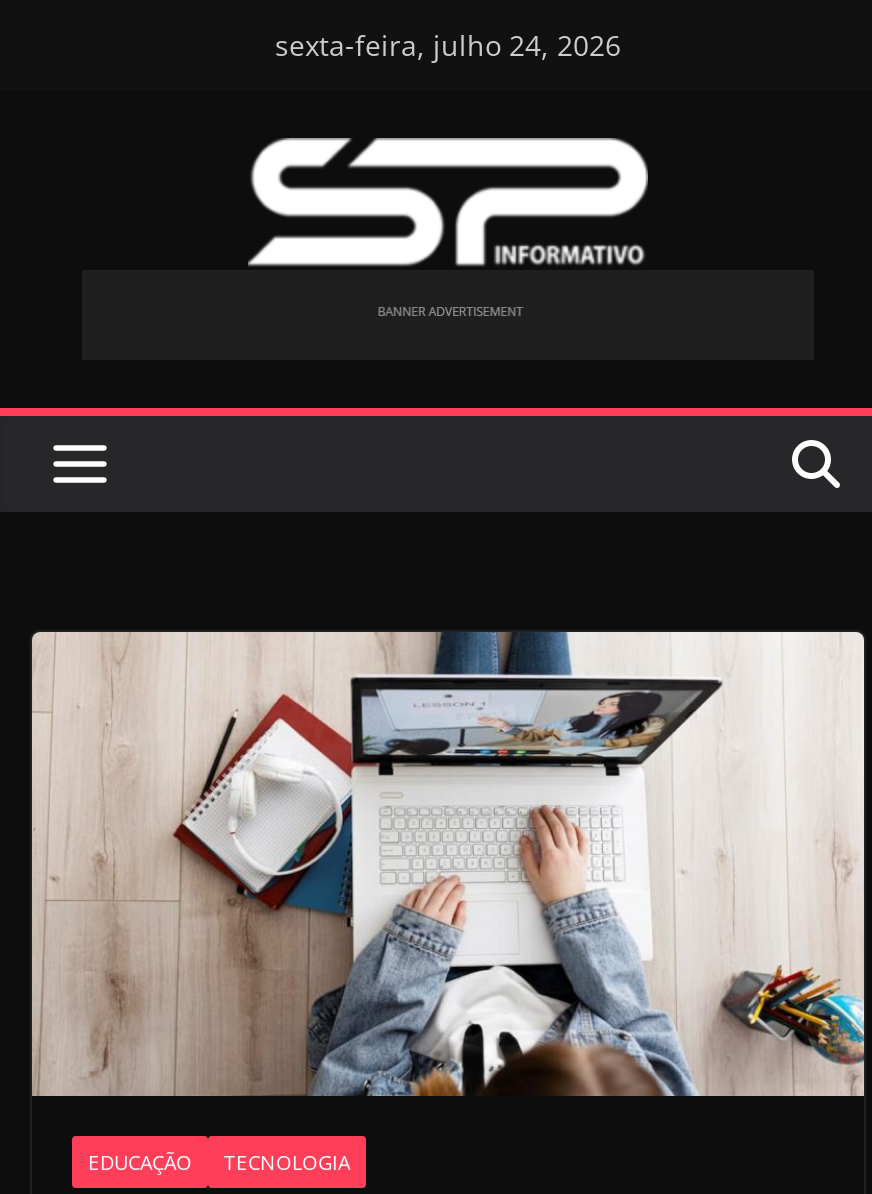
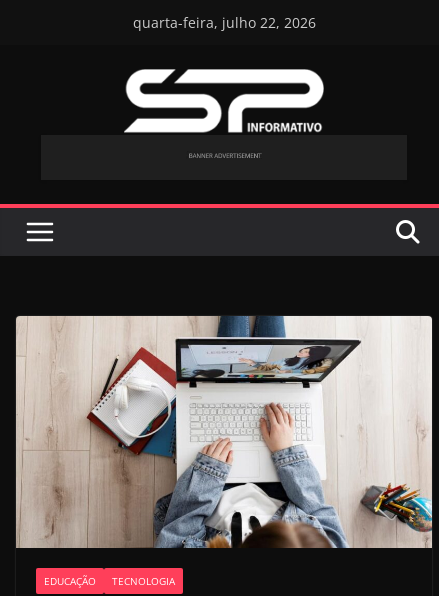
- sexta-feira, julho 24, 2026
+ quarta-feira, julho 22, 2026
